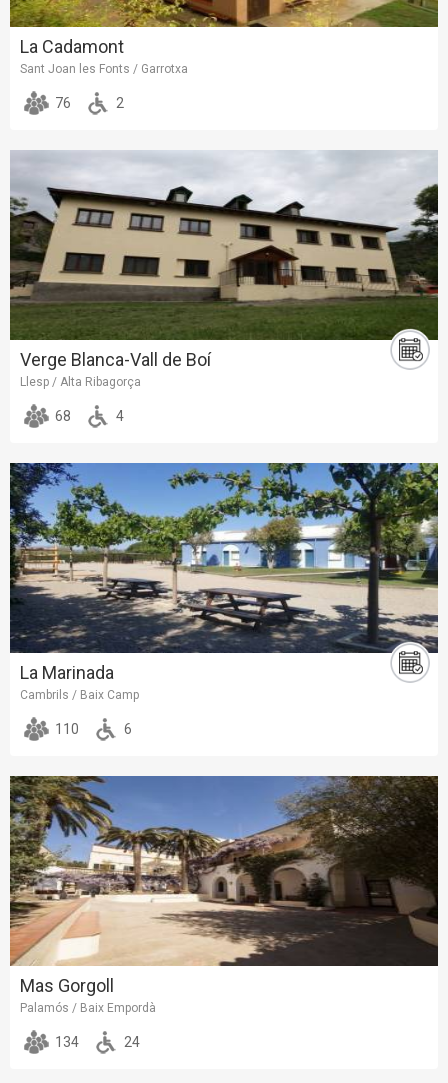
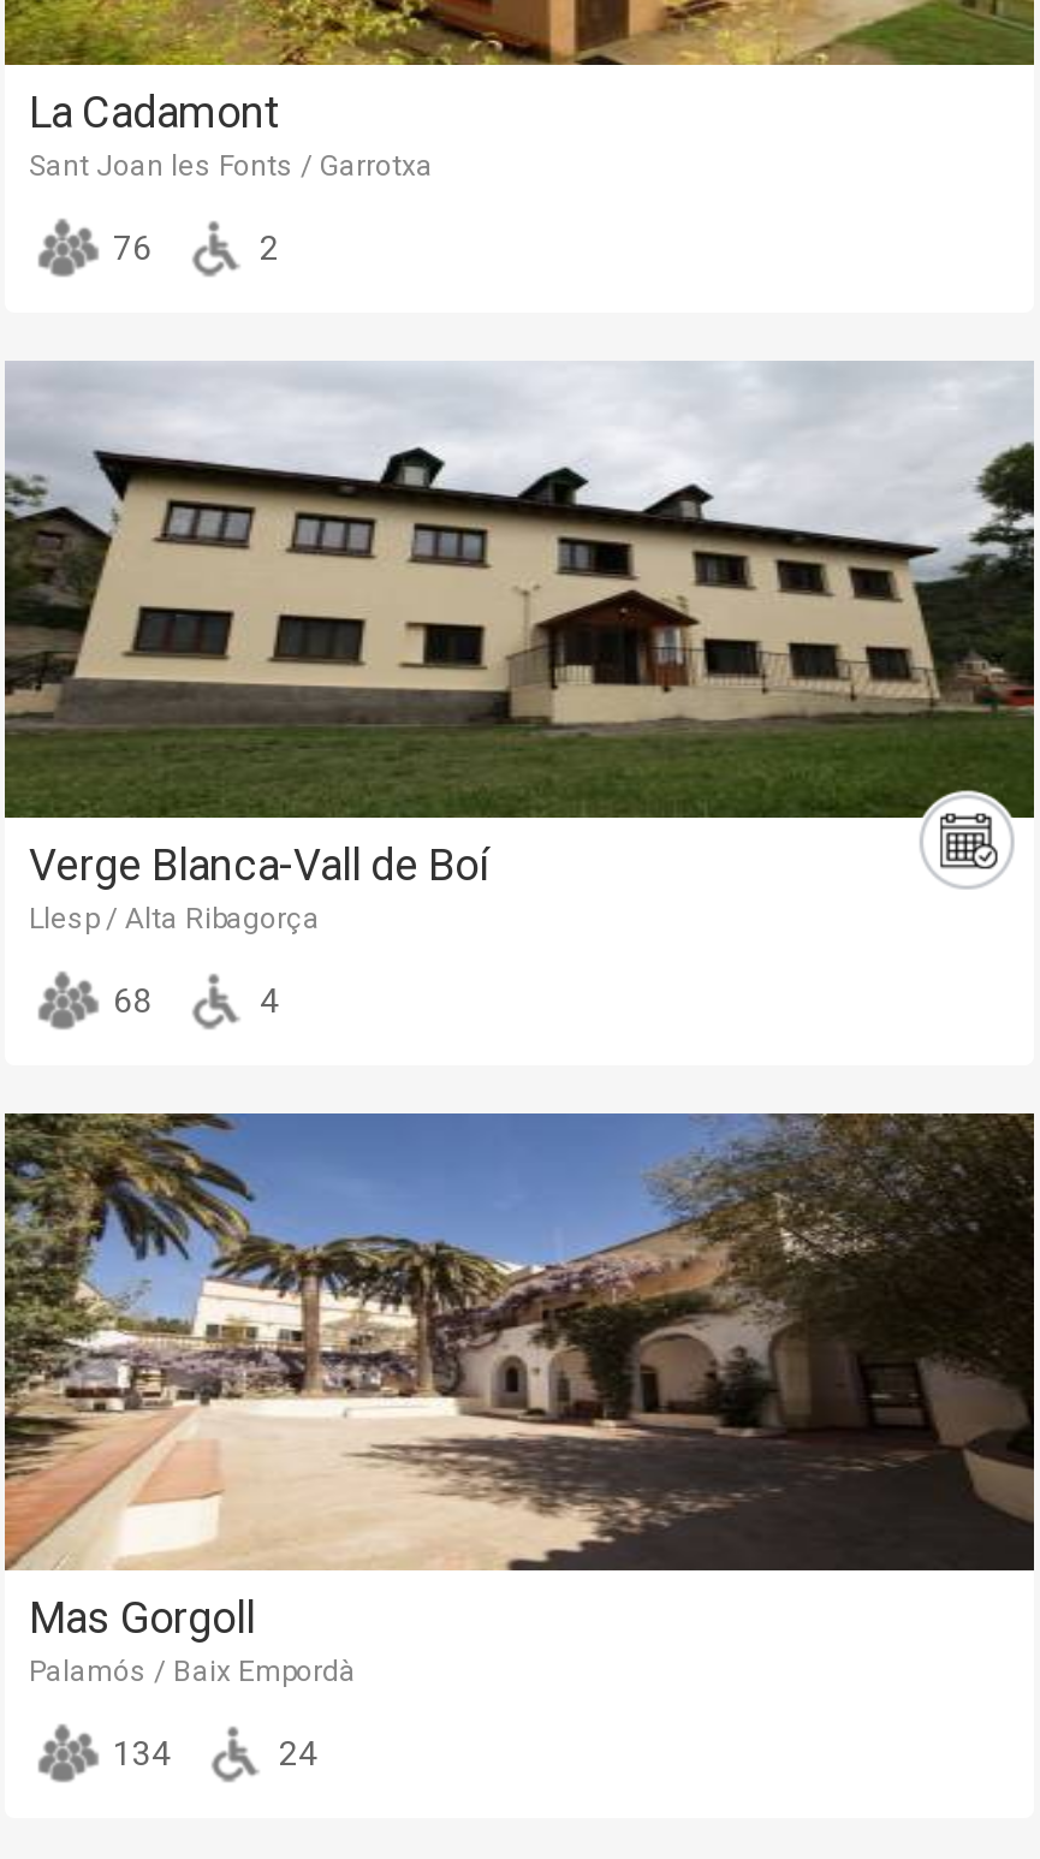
- [image]
- La Marinada
- Cambrils / Baix Camp
- 110
- 6
